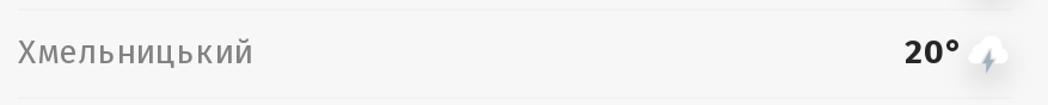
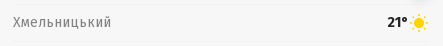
- 20°
+ 21°
